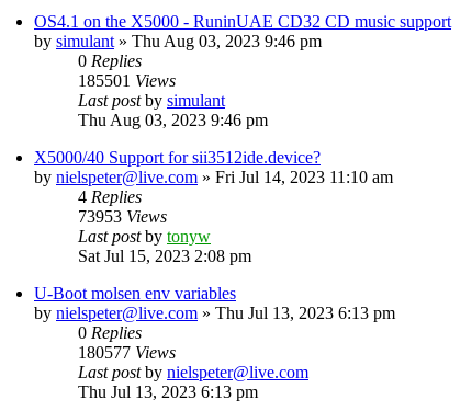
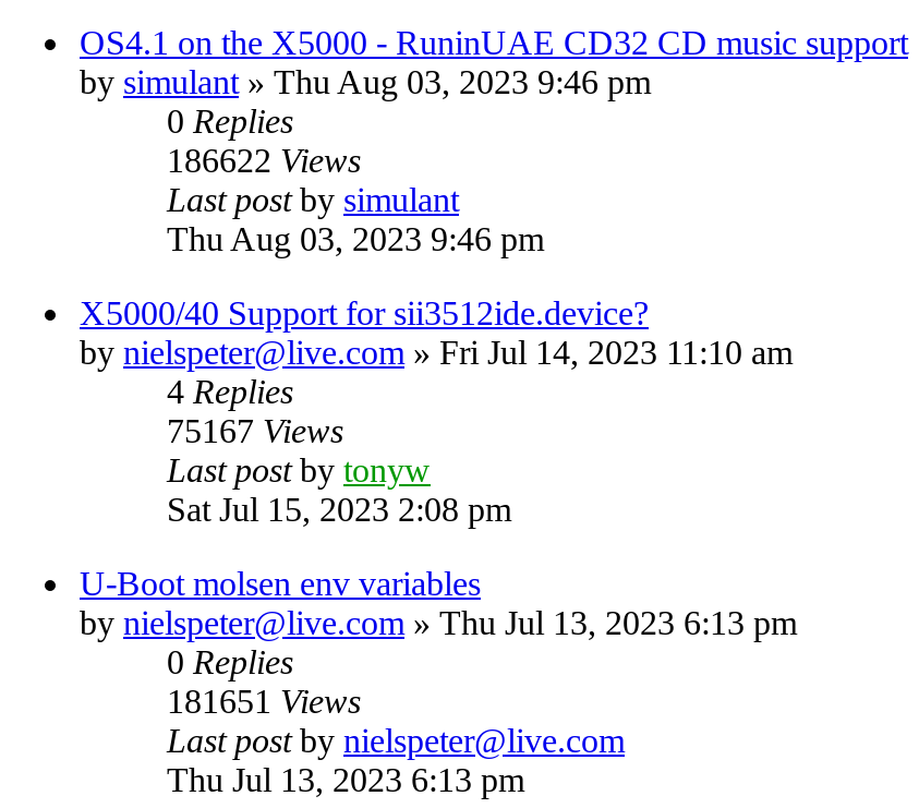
- 185501 Views
+ 186622 Views

- 73953 Views
+ 75167 Views

- 180577 Views
+ 181651 Views
